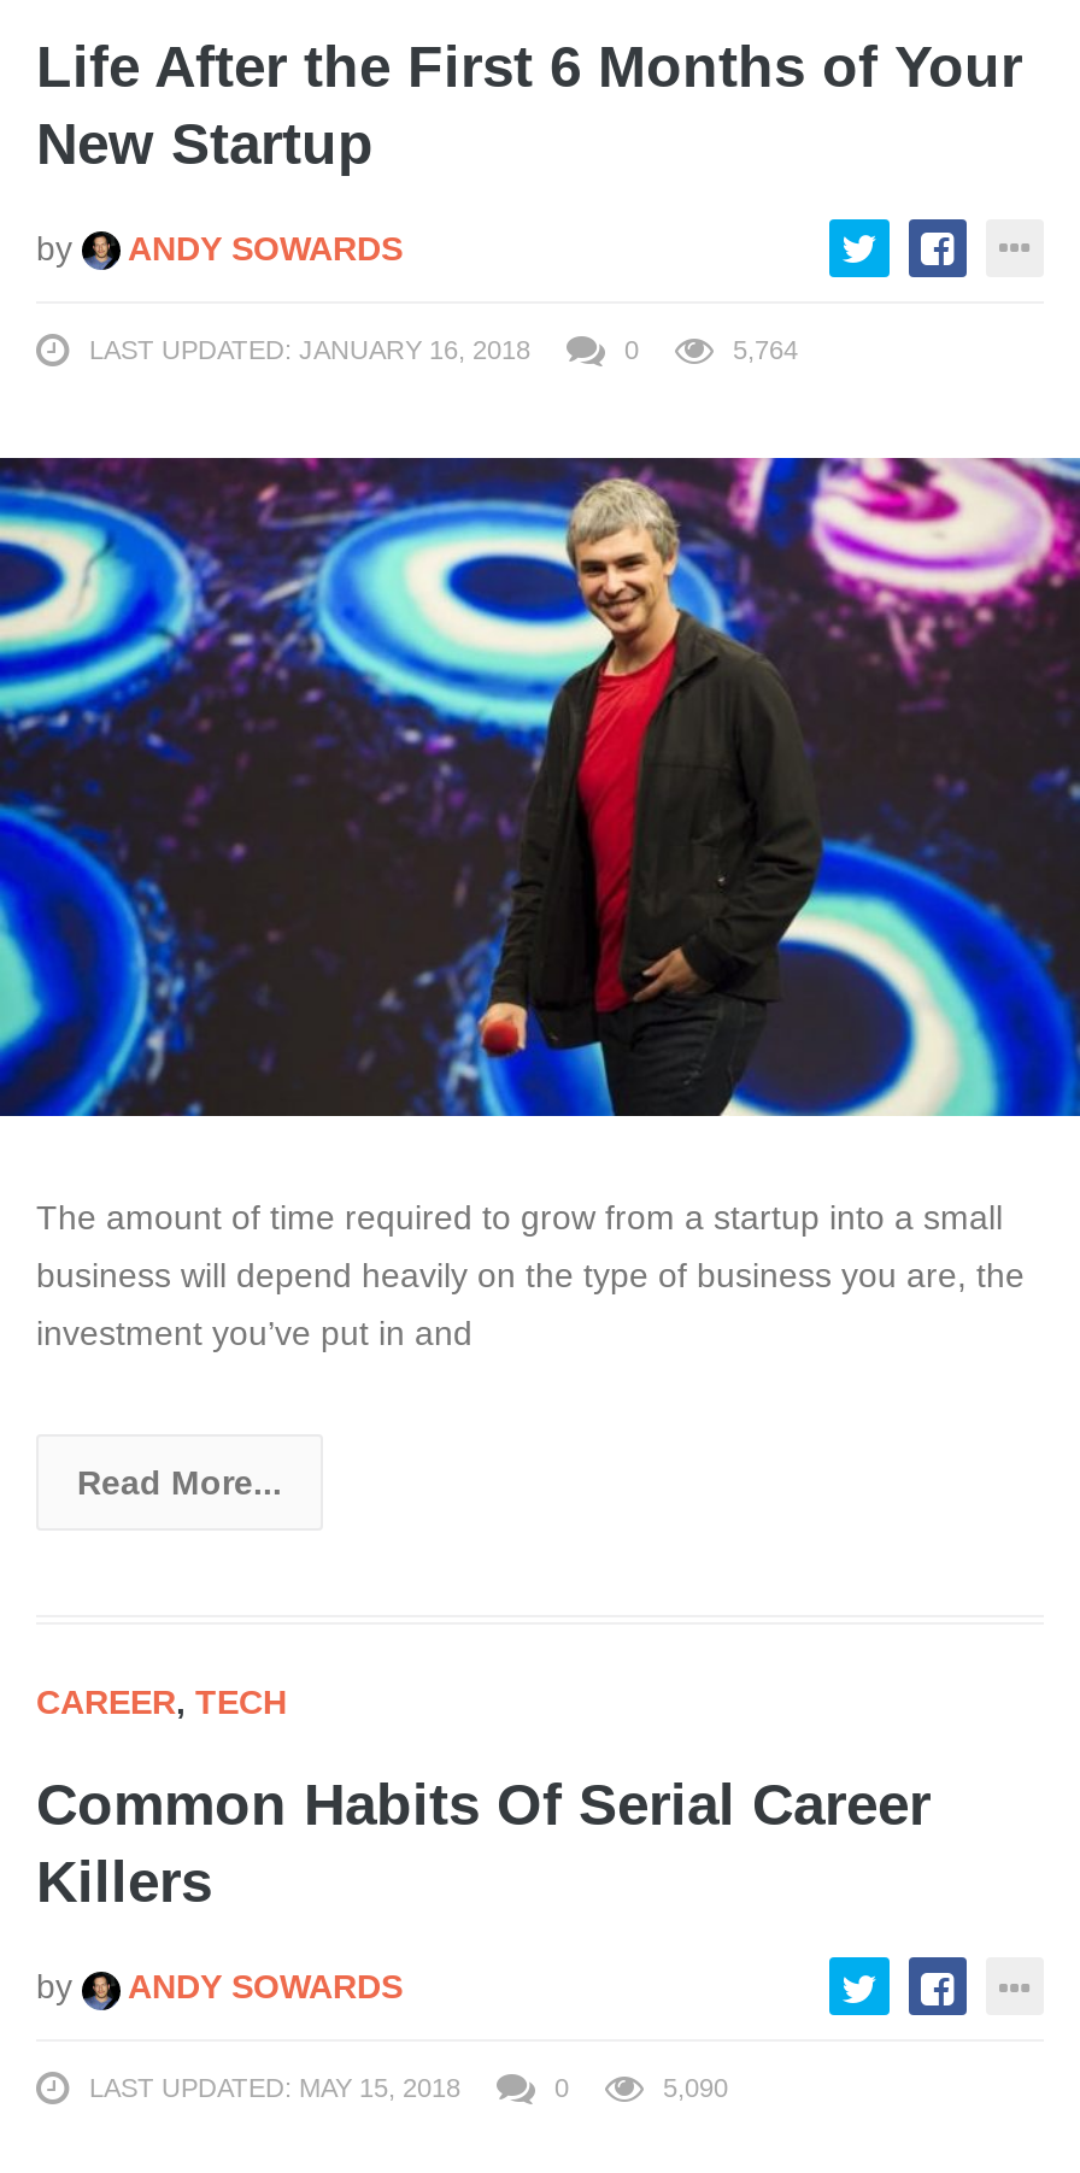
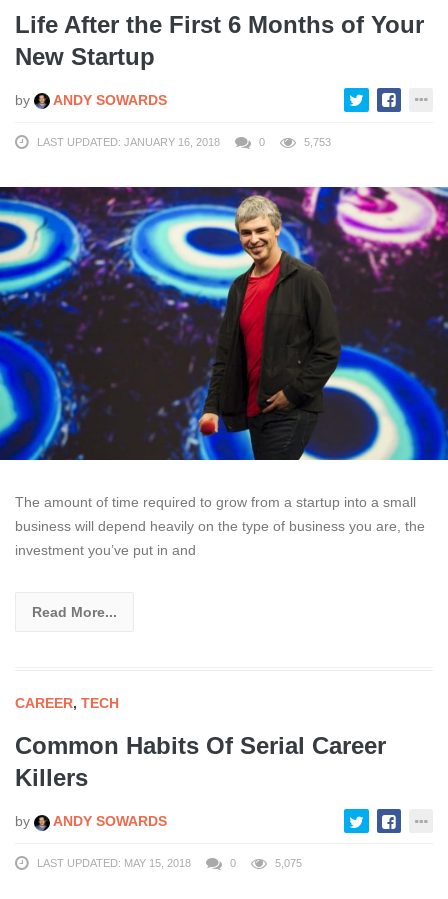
- 5,764
+ 5,753

- 5,090
+ 5,075
